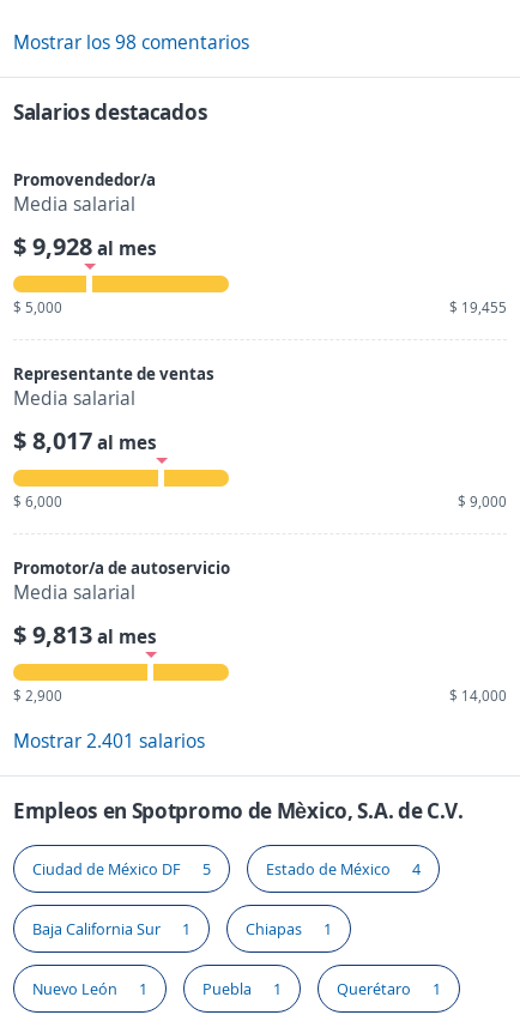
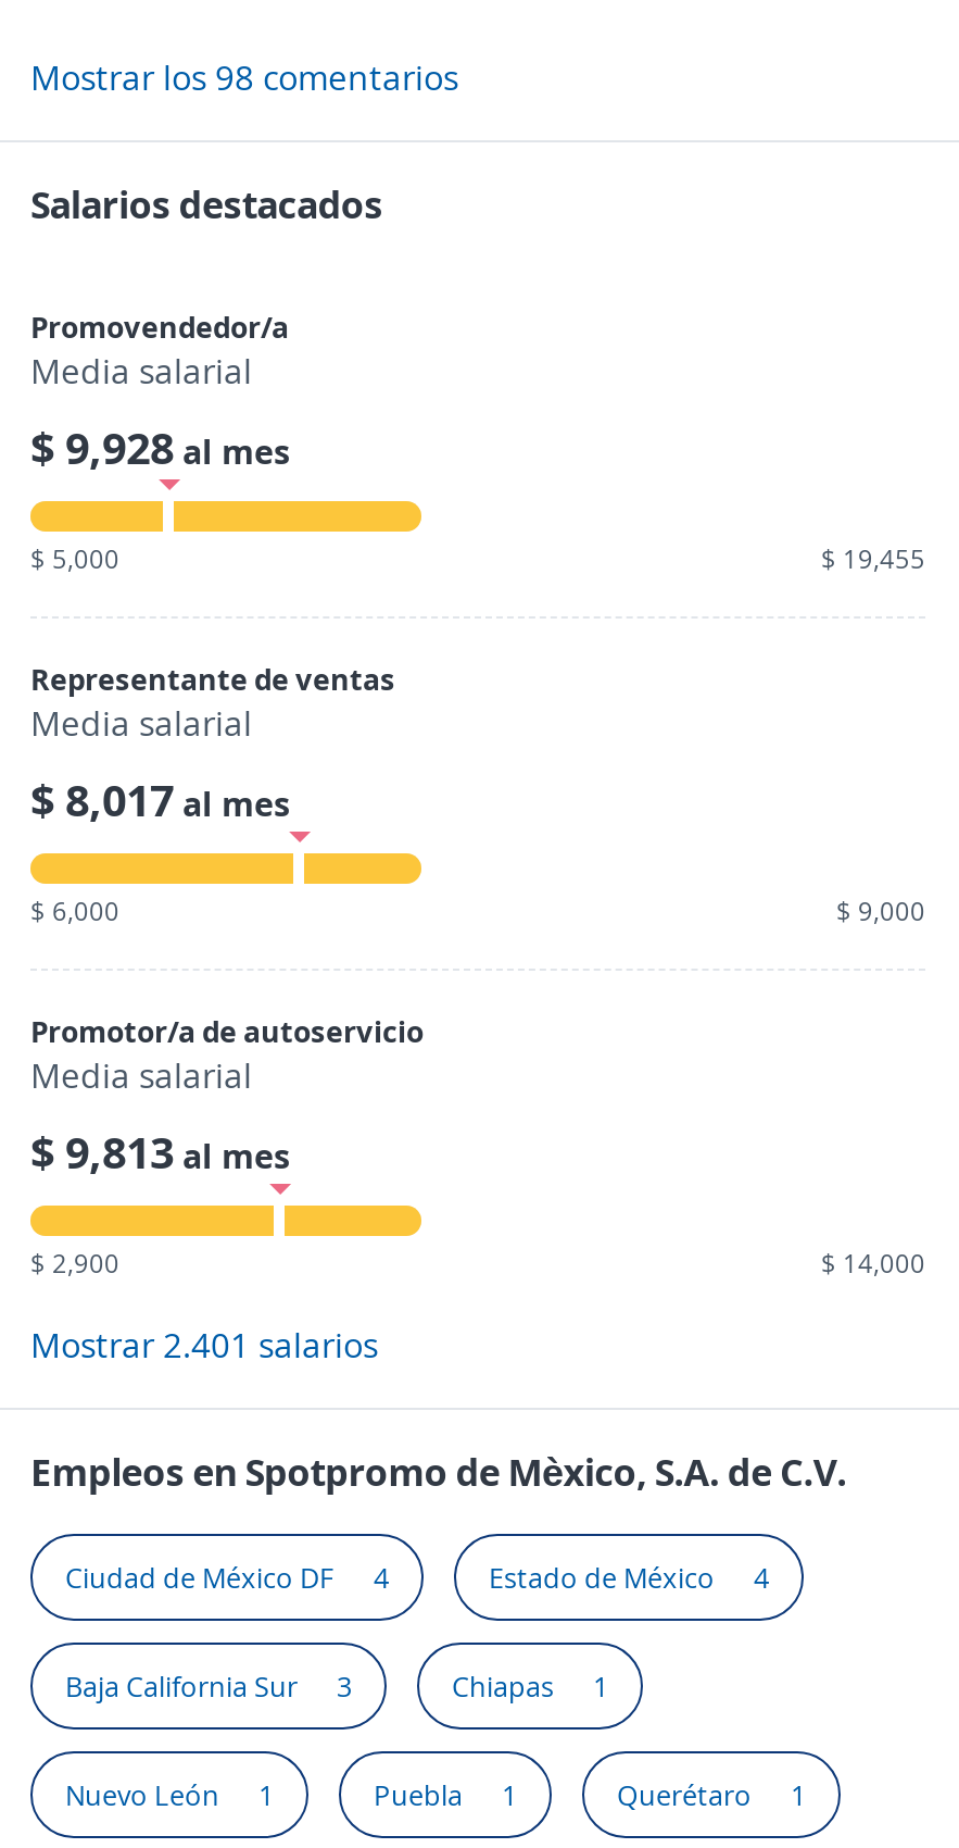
- Ciudad de México DF 5
+ Ciudad de México DF 4

- Baja California Sur 1
+ Baja California Sur 3
